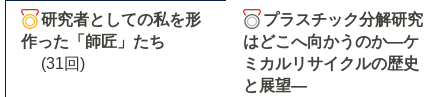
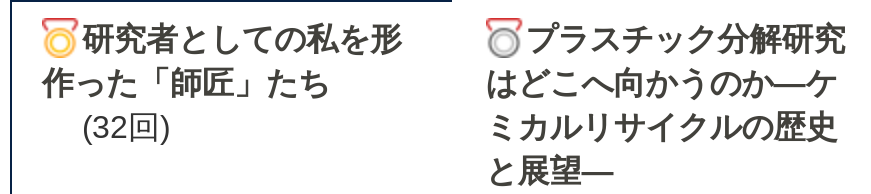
- (31回)
+ (32回)
